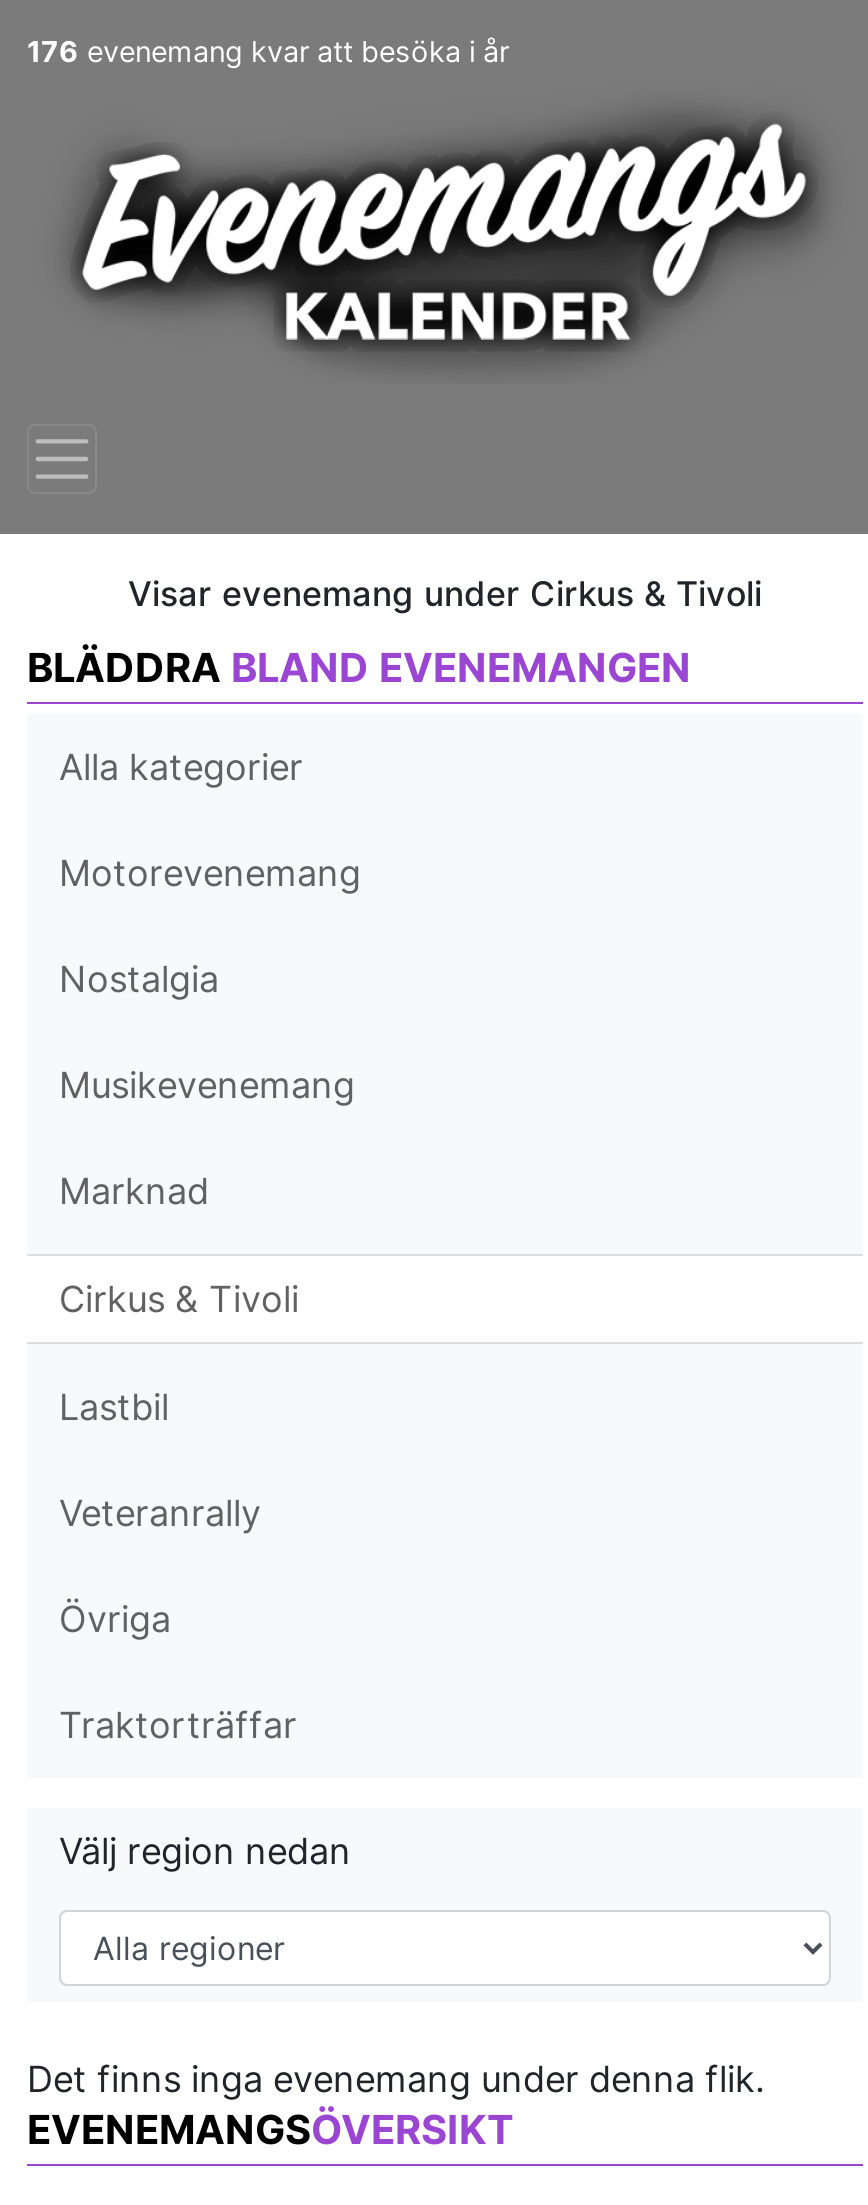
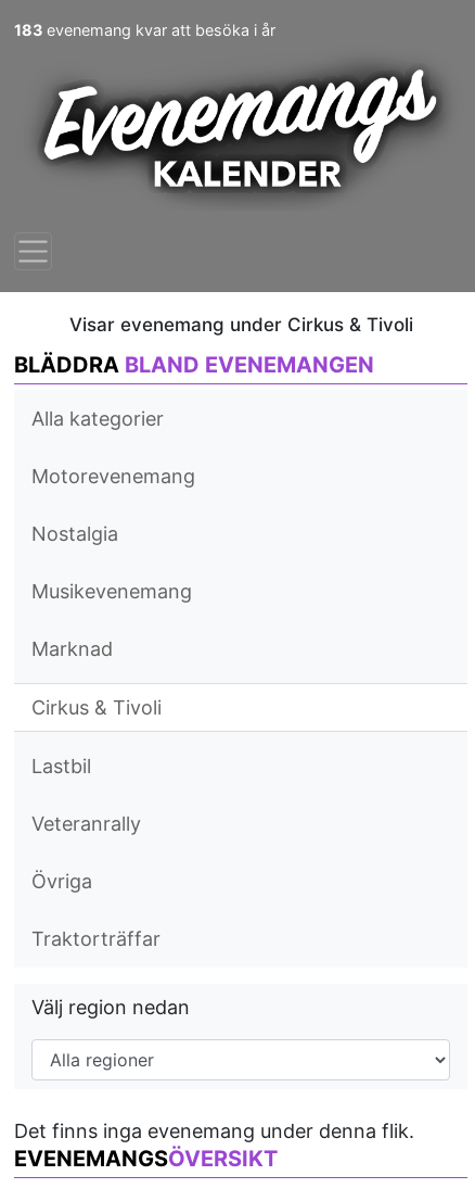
- 176 evenemang kvar att besöka i år
+ 183 evenemang kvar att besöka i år
